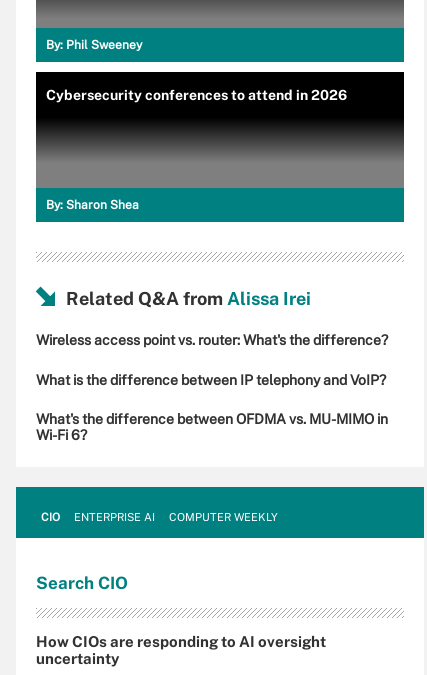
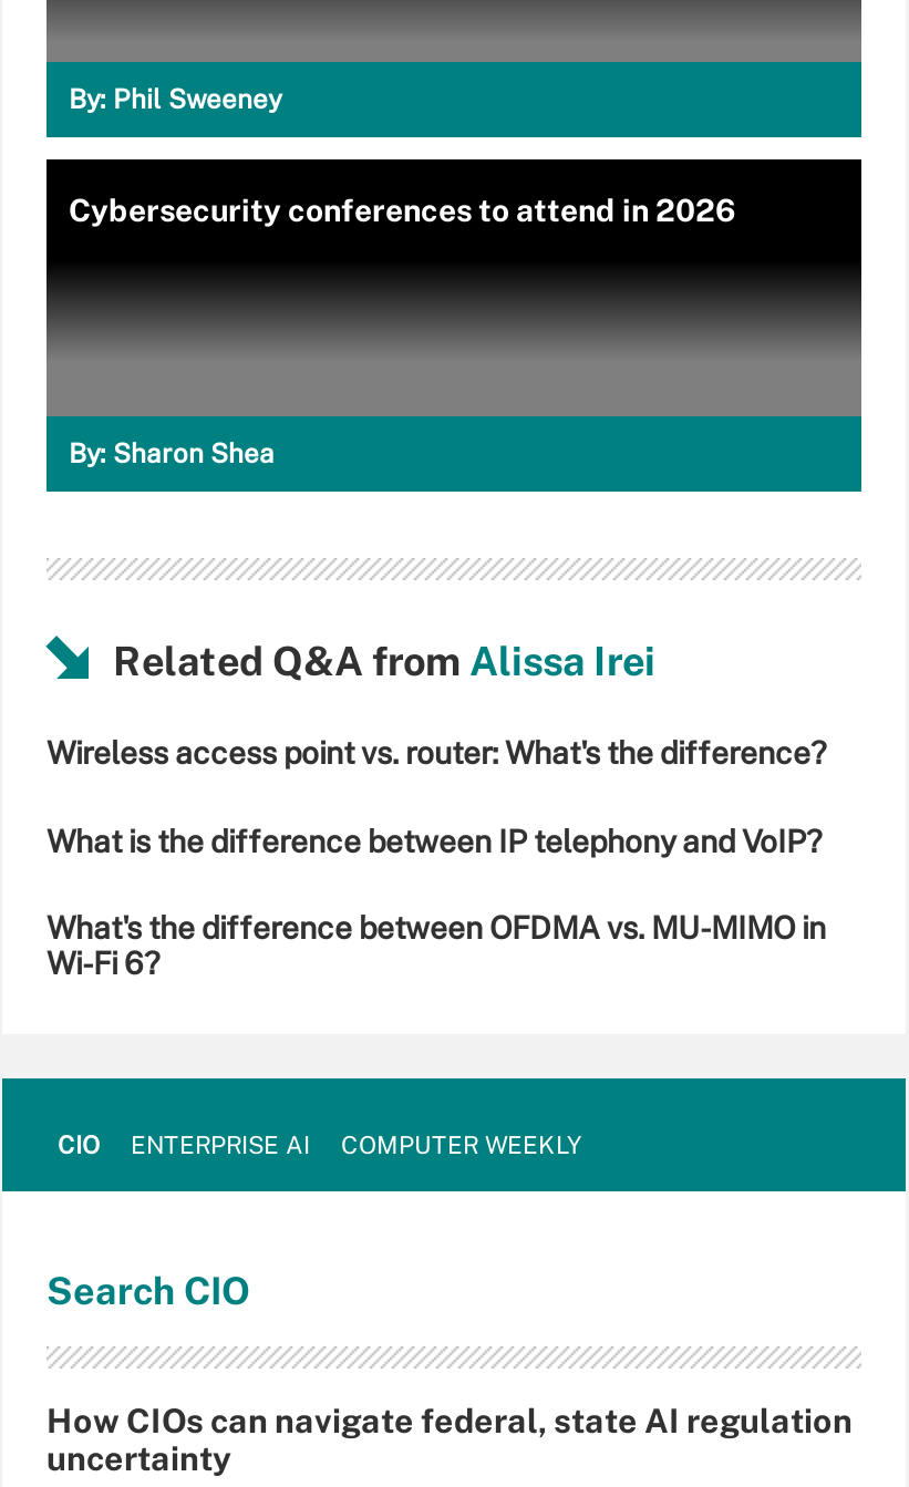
- How CIOs are responding to AI oversight
+ How CIOs can navigate federal, state AI regulation
